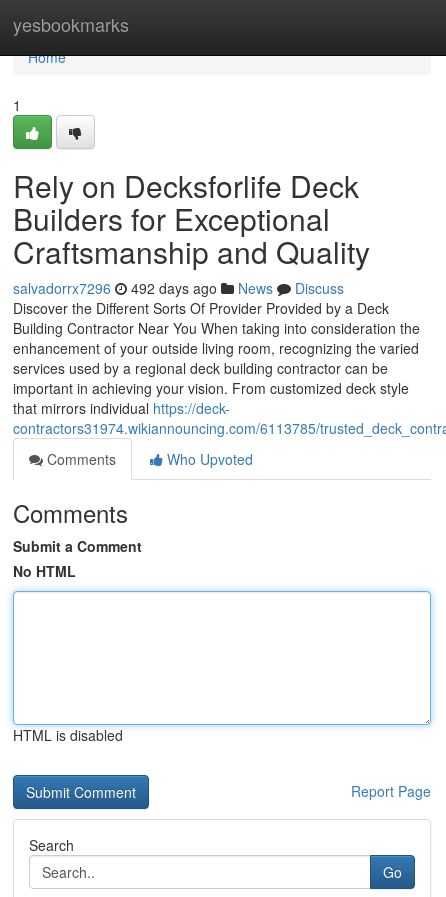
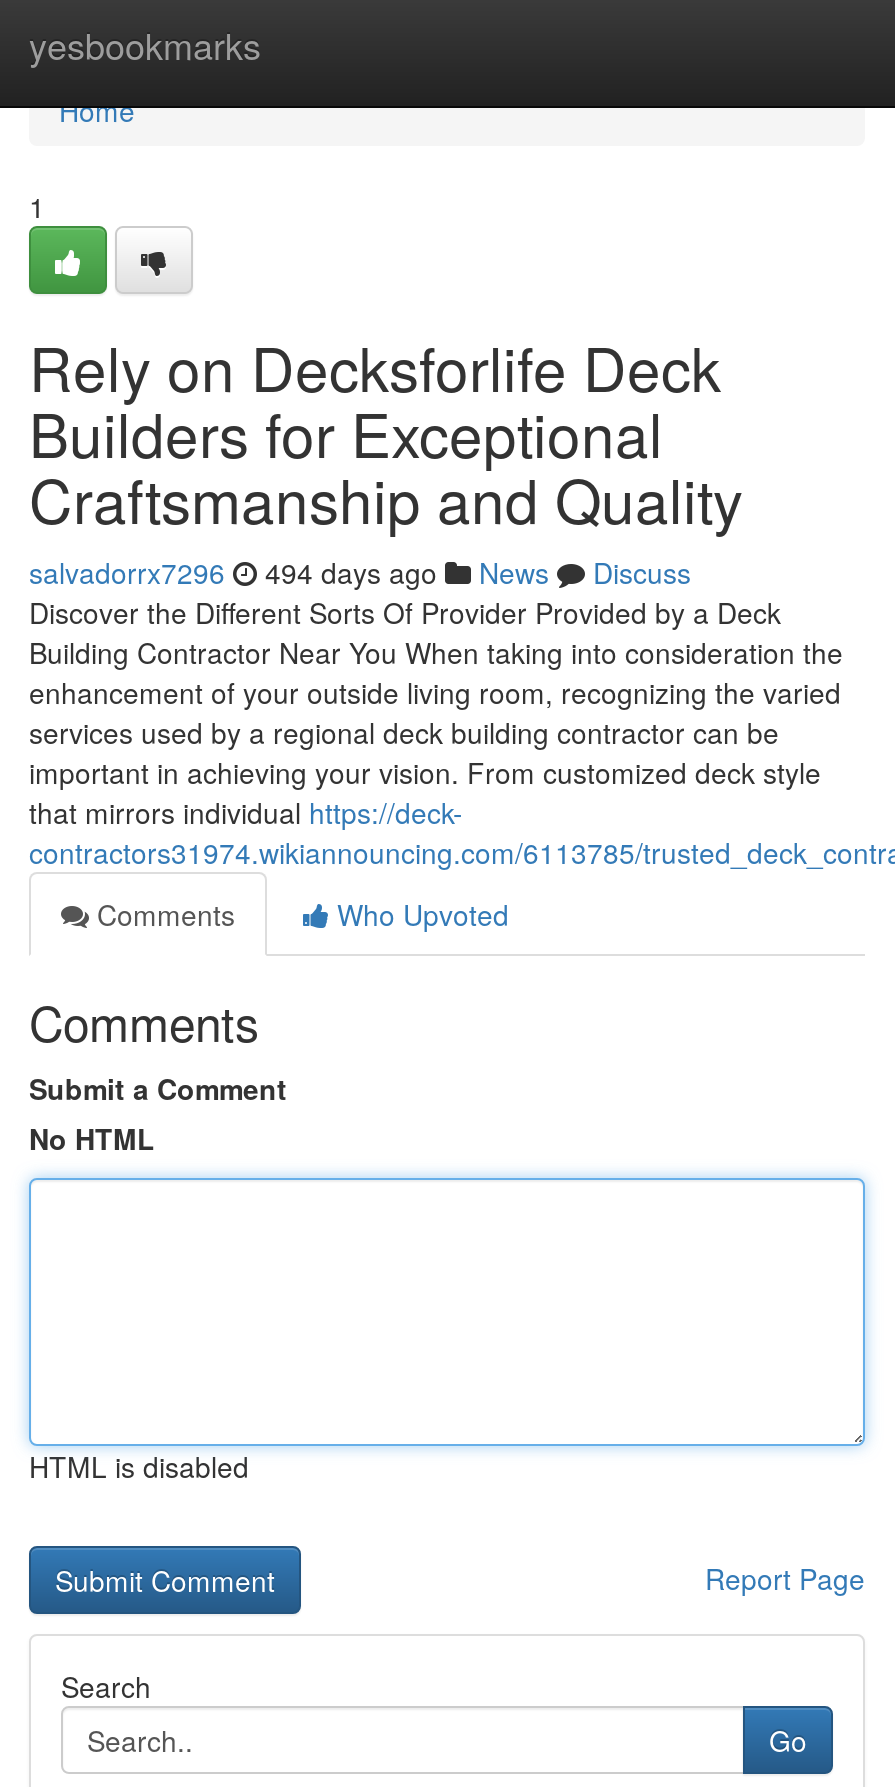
- salvadorrx7296 492 days ago News Discuss
+ salvadorrx7296 494 days ago News Discuss
